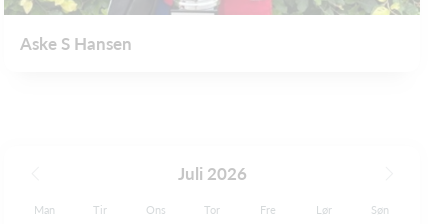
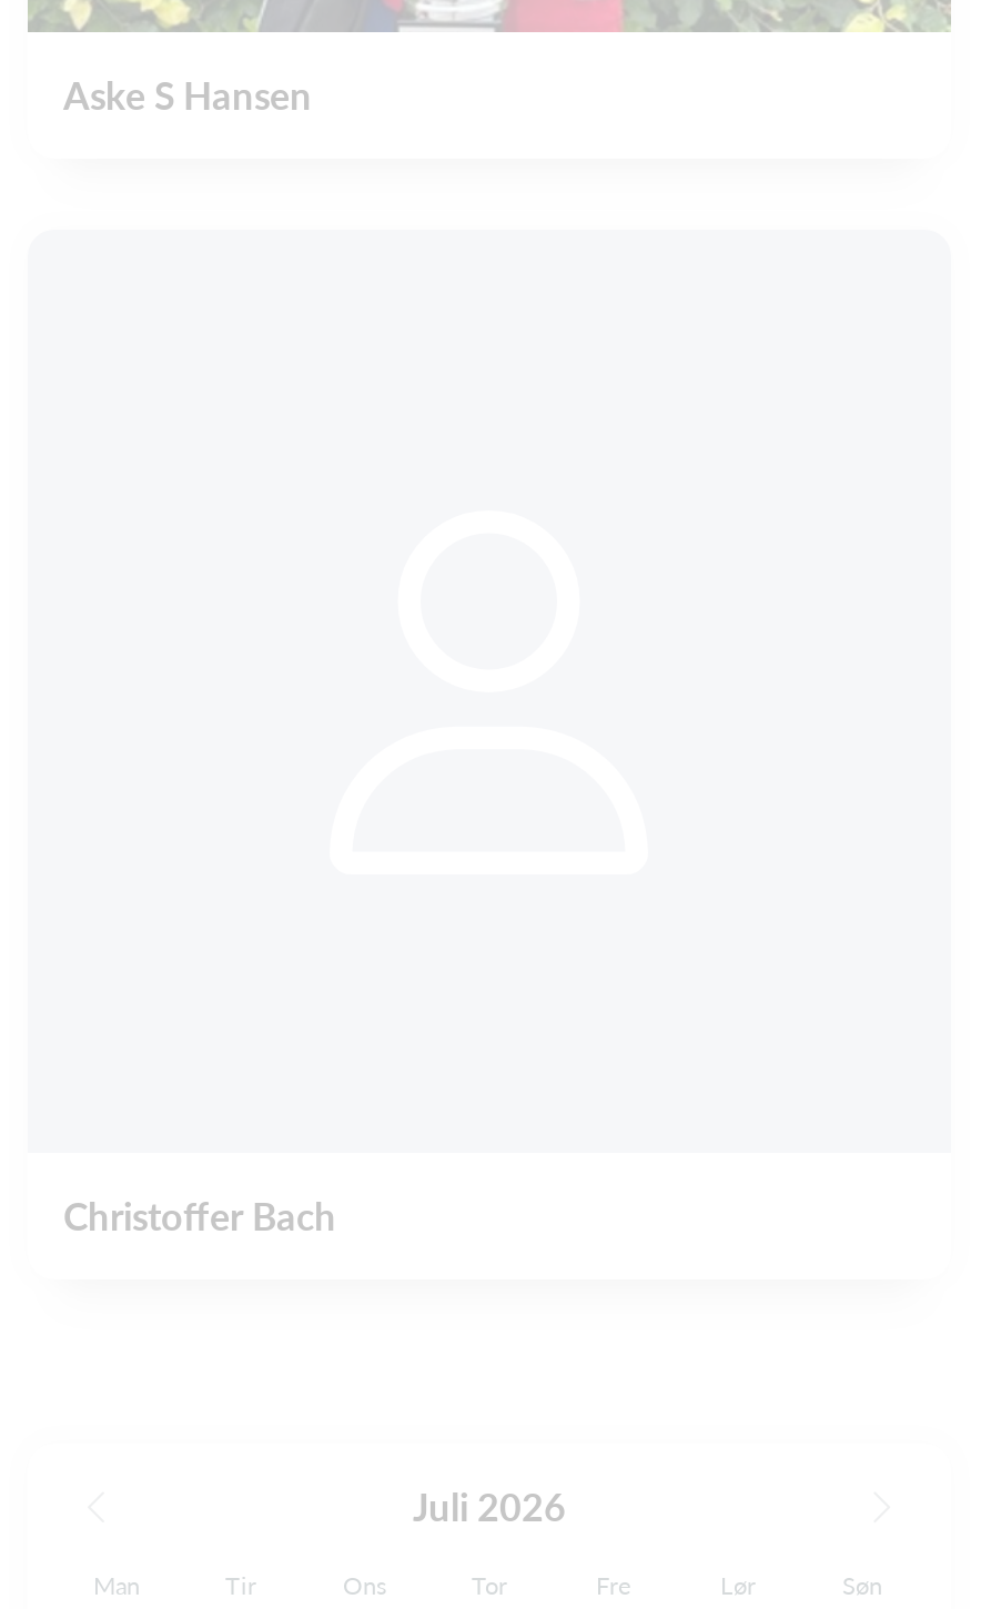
+ Christoffer Bach
